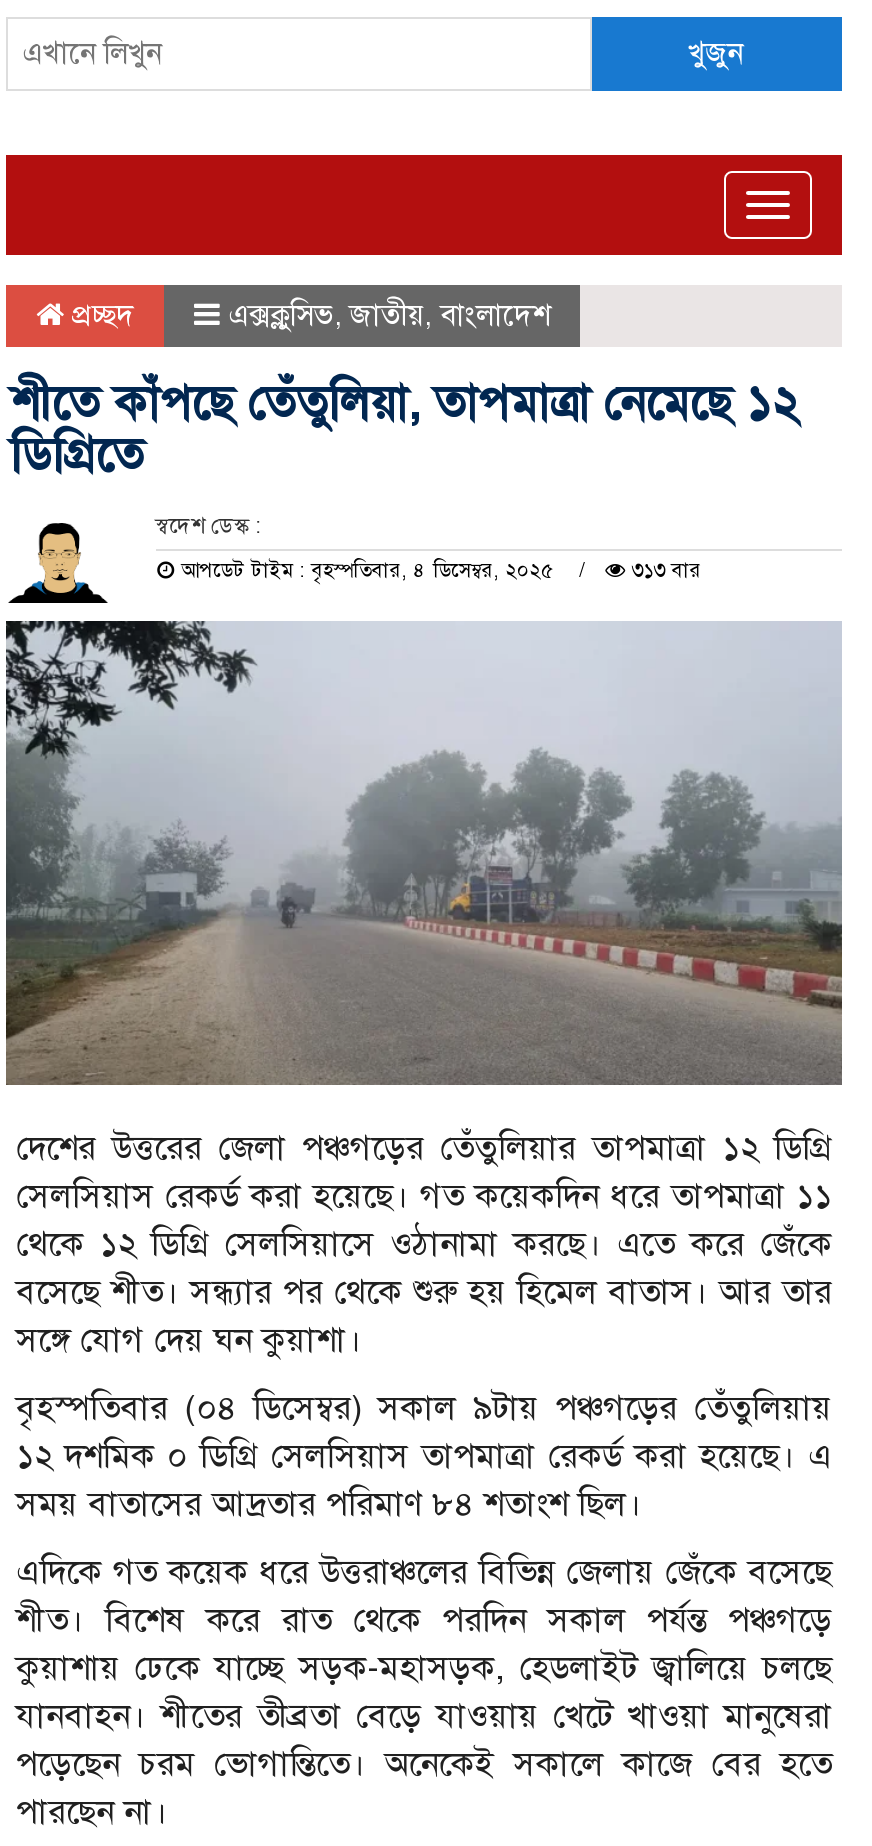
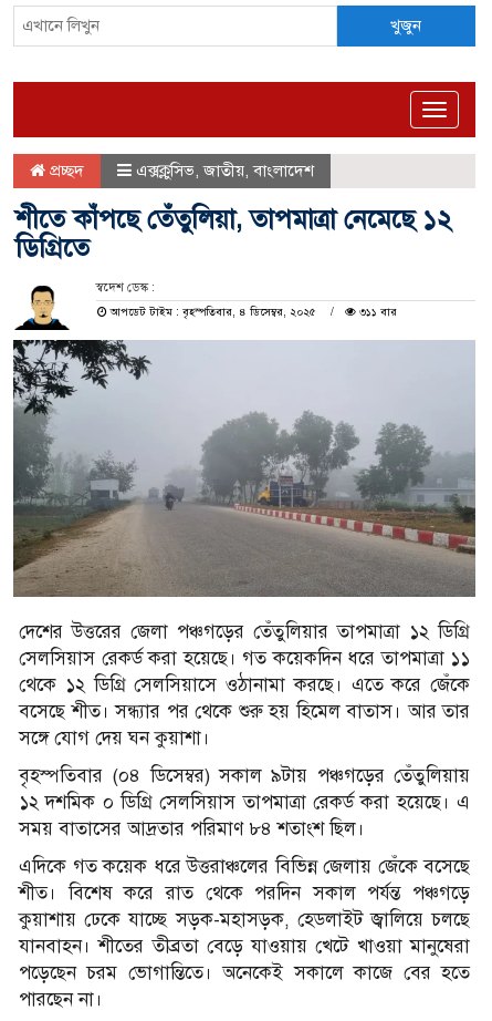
- ৩১৩ বার
+ ৩১১ বার
